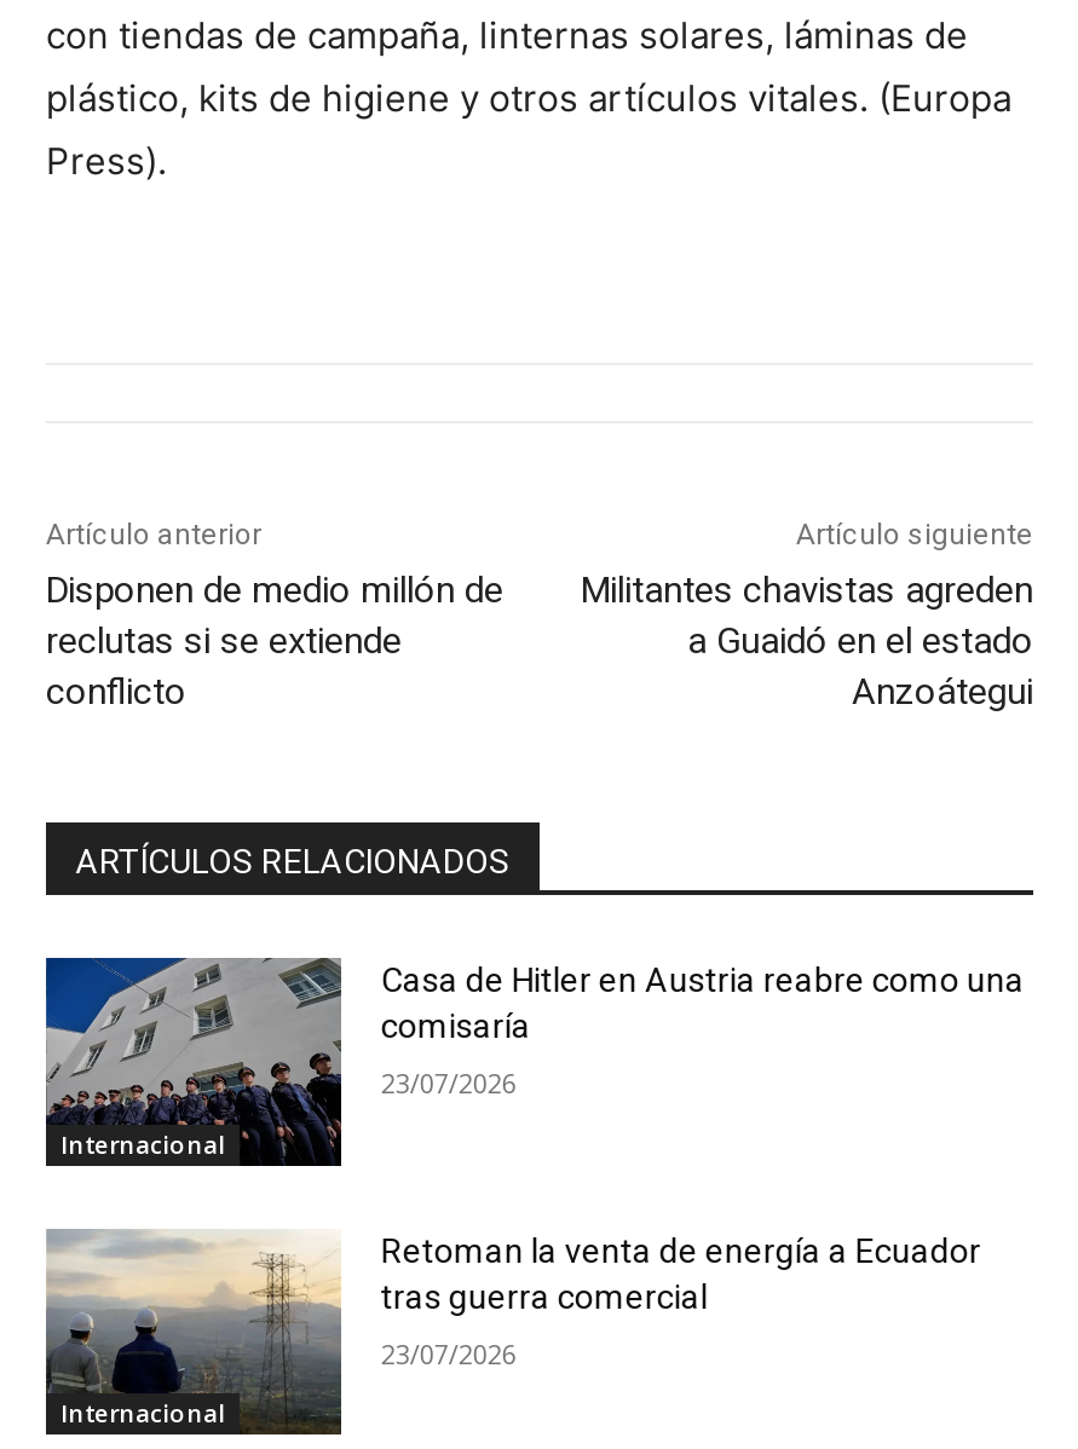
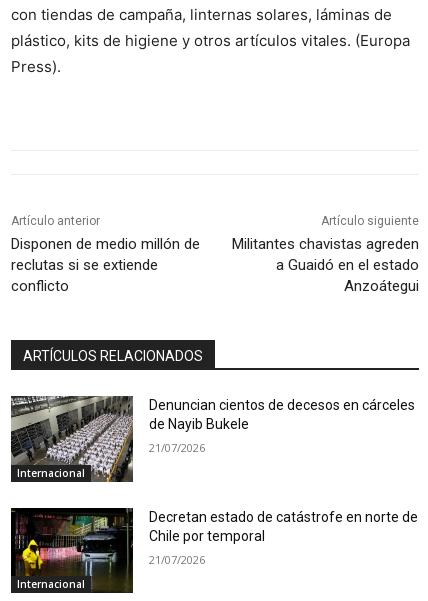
- [image]
- Casa de Hitler en Austria reabre como una
- comisaría
+ [image]
+ Denuncian cientos de decesos en cárceles
+ de Nayib Bukele

- 23/07/2026
+ 21/07/2026

- [image]
- Retoman la venta de energía a Ecuador
- tras guerra comercial
+ [image]
+ Decretan estado de catástrofe en norte de
+ Chile por temporal

- 23/07/2026
+ 21/07/2026
